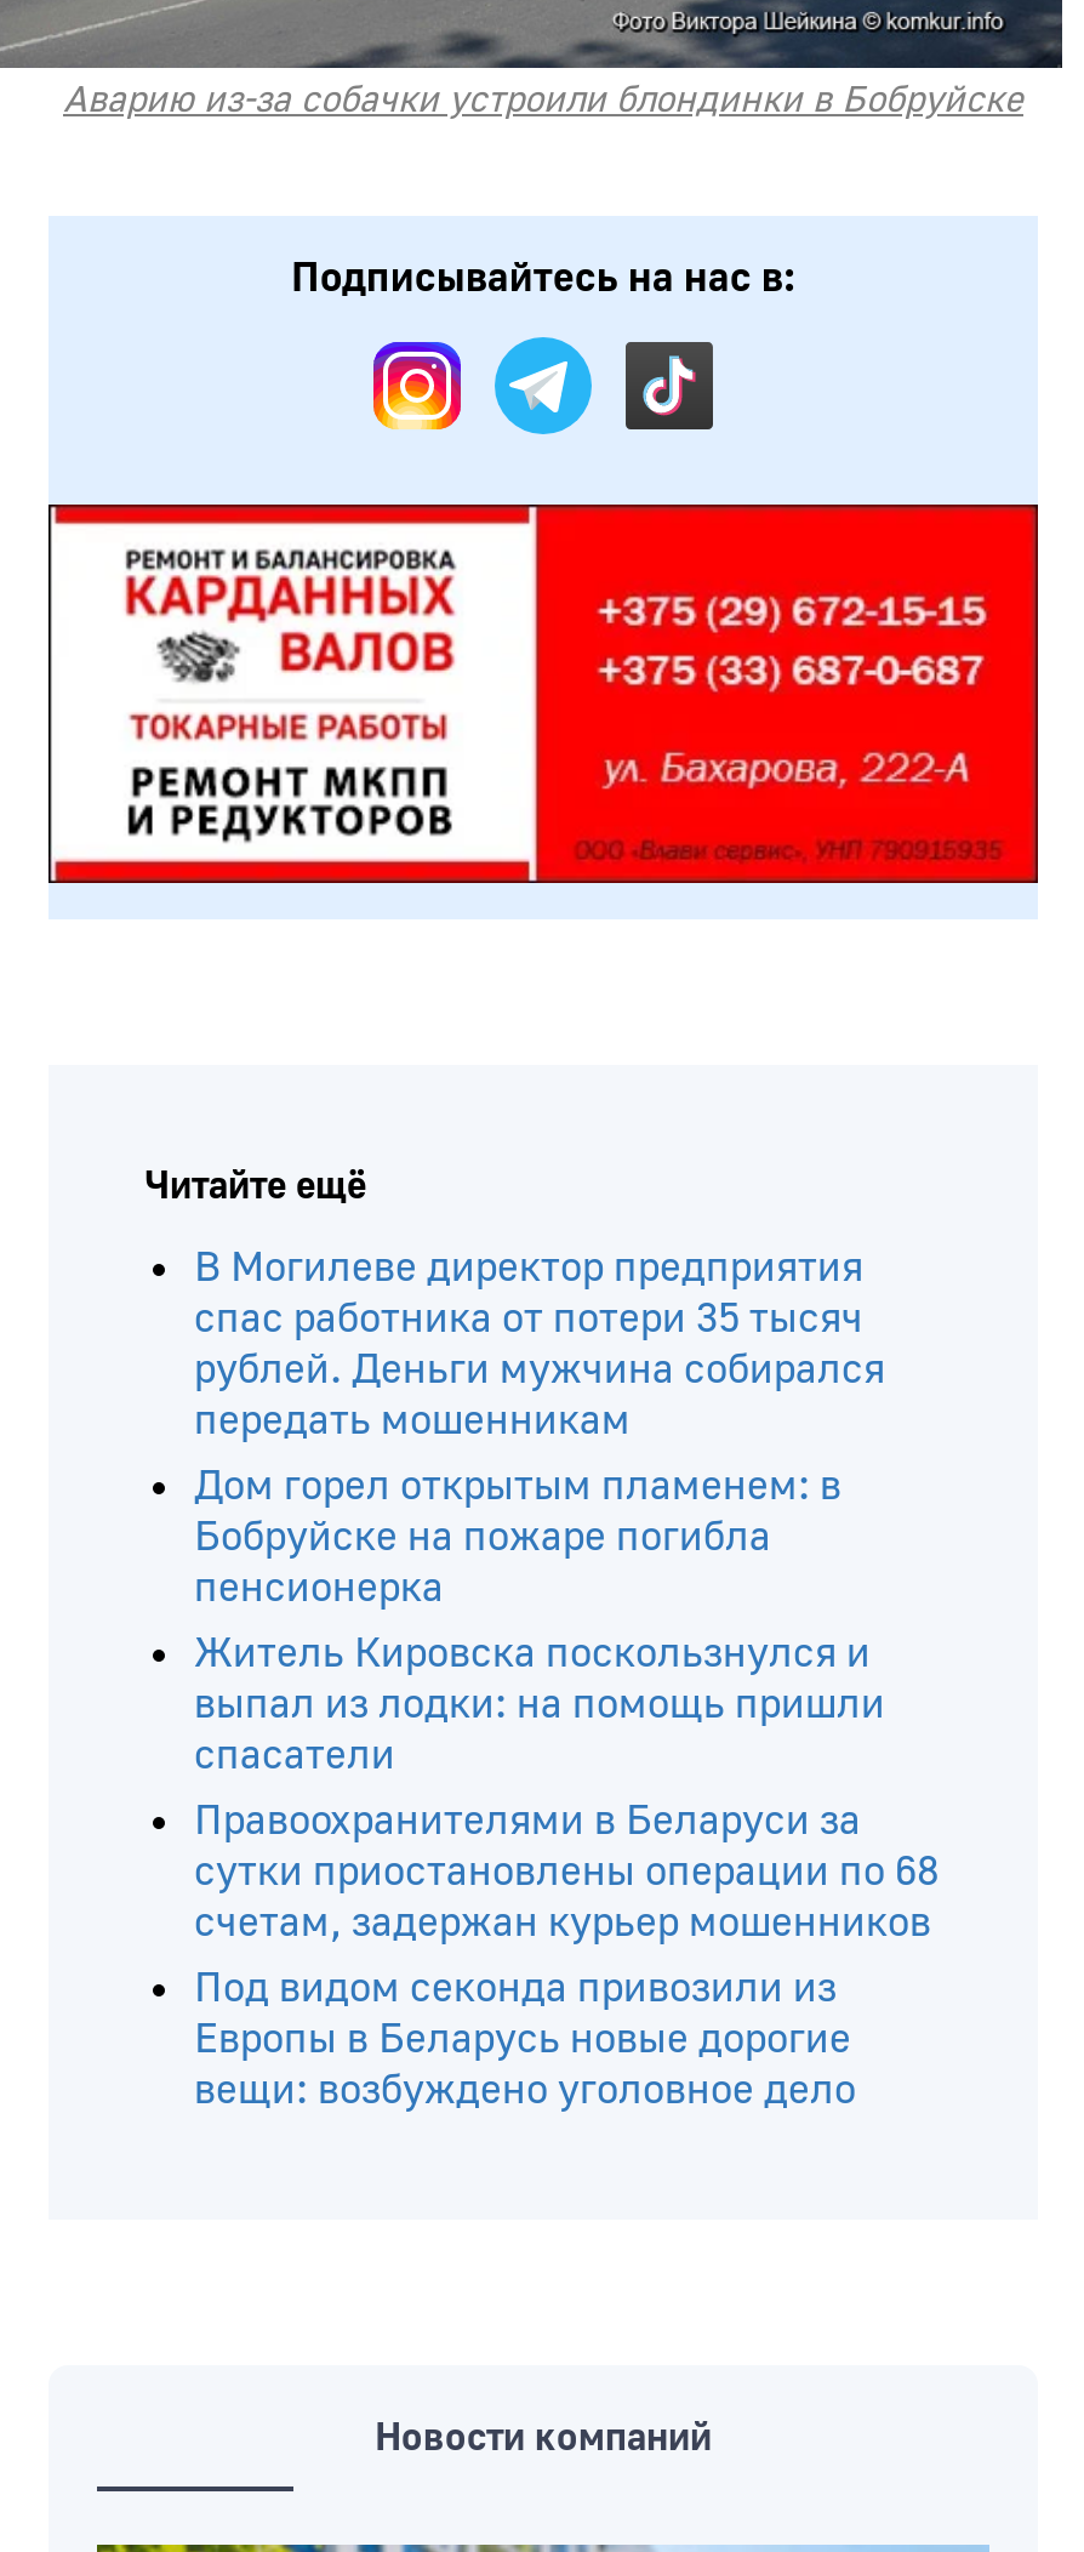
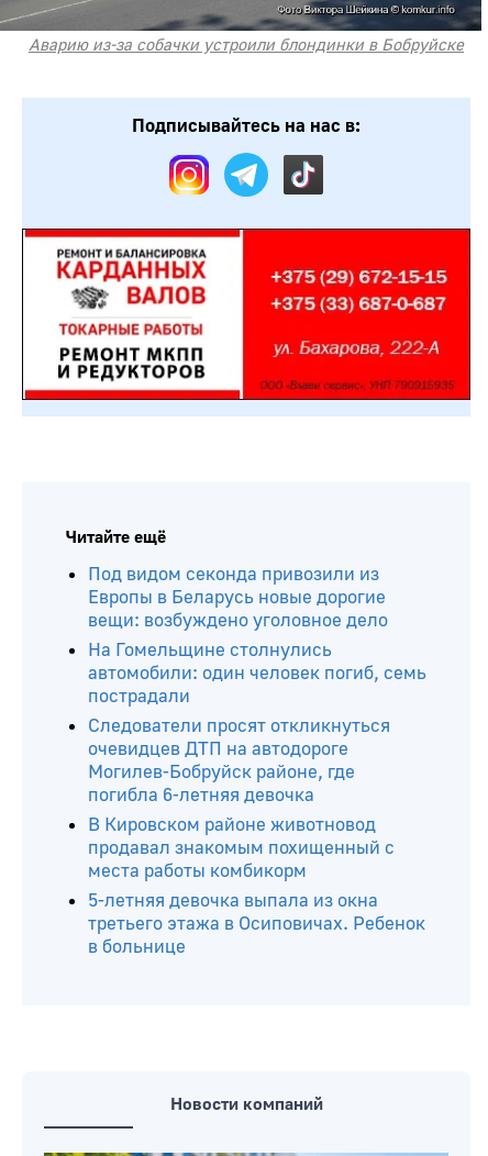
- В Могилеве директор предприятия
- спас работника от потери 35 тысяч
- рублей. Деньги мужчина собирался
- передать мошенникам
- Дом горел открытым пламенем: в
- Бобруйске на пожаре погибла
- пенсионерка
- Житель Кировска поскользнулся и
- выпал из лодки: на помощь пришли
- спасатели
- Правоохранителями в Беларуси за
- сутки приостановлены операции по 68
- счетам, задержан курьер мошенников

moved up: Под видом секонда привозили из | Европы в Беларусь новые дорогие | вещи: возбуждено уголовное дело

+ На Гомельщине столнулись
+ автомобили: один человек погиб, семь
+ пострадали
+ Следователи просят откликнуться
+ очевидцев ДТП на автодороге
+ Могилев-Бобруйск районе, где
+ погибла 6-летняя девочка
+ В Кировском районе животновод
+ продавал знакомым похищенный с
+ места работы комбикорм
+ 5-летняя девочка выпала из окна
+ третьего этажа в Осиповичах. Ребенок
+ в больнице
